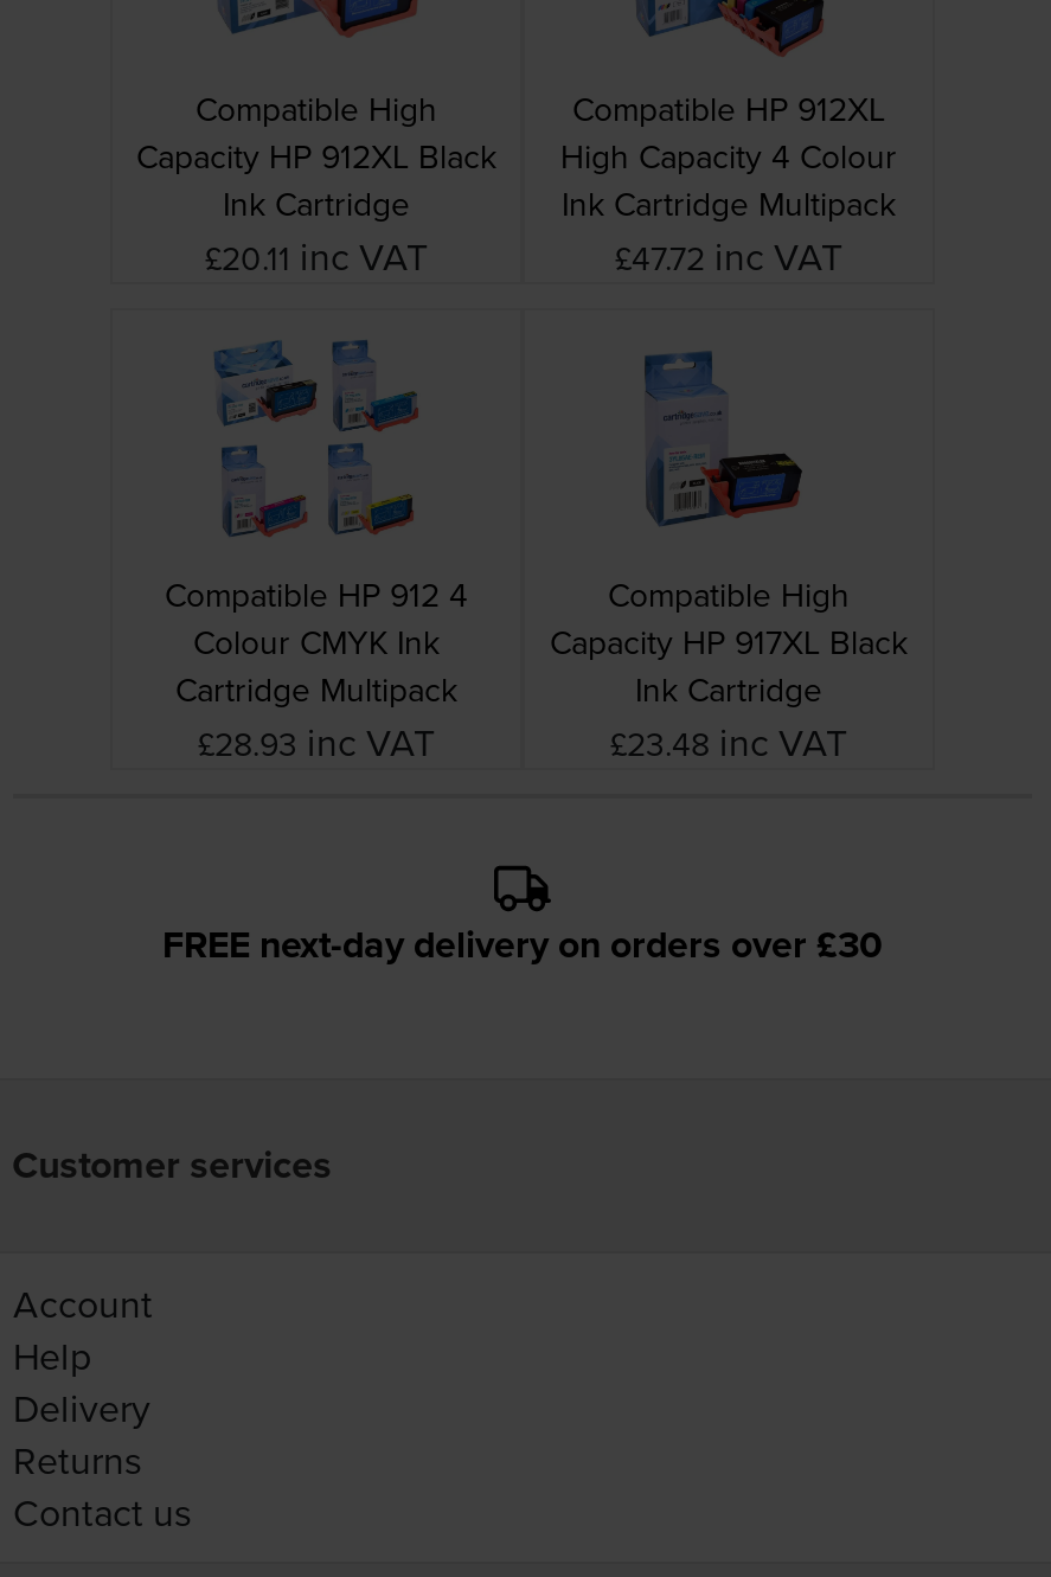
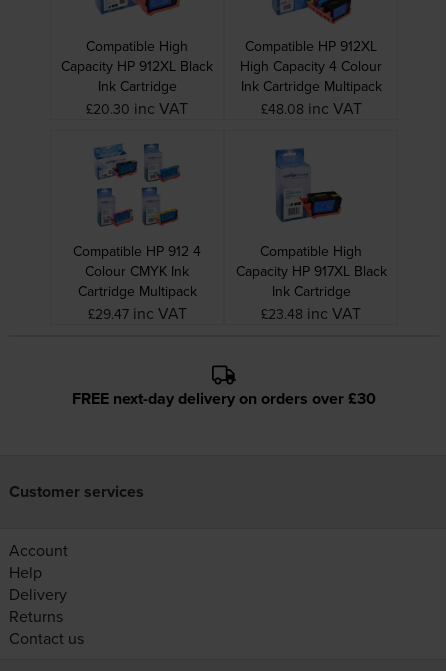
- £20.11 inc VAT
+ £20.30 inc VAT

- £47.72 inc VAT
+ £48.08 inc VAT

- £28.93 inc VAT
+ £29.47 inc VAT
